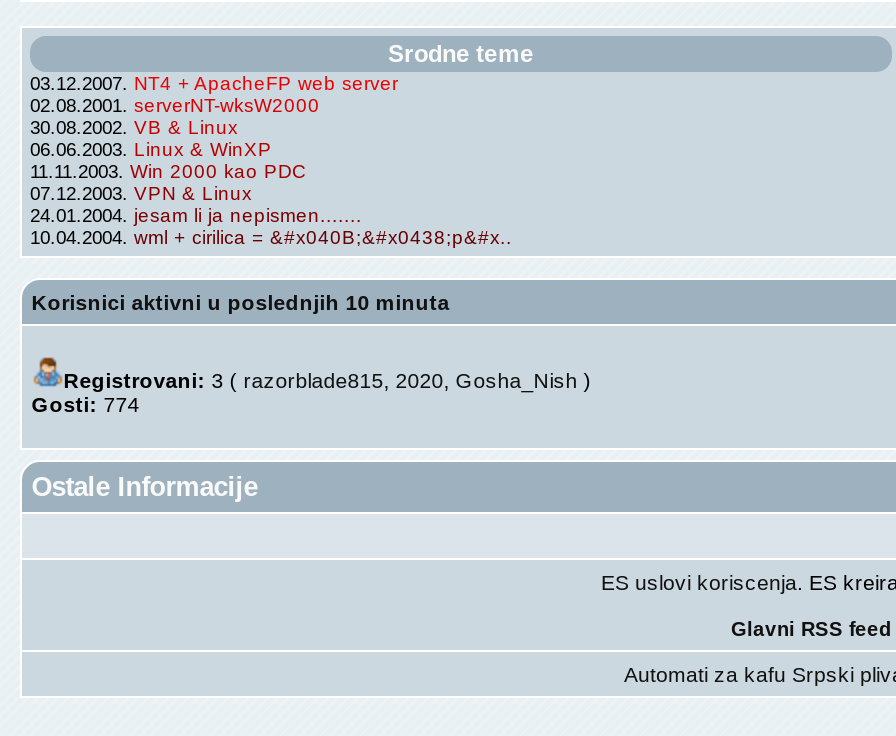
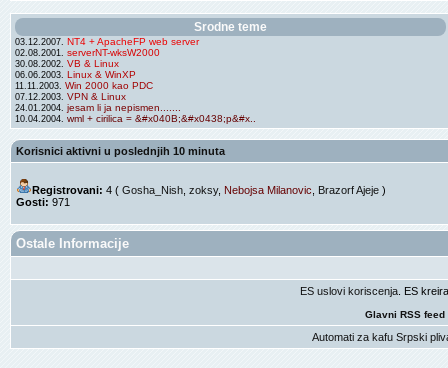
- Registrovani: 3 (razorblade815, 2020, Gosha_Nish)
- Gosti:774
+ Registrovani: 4 (Gosha_Nish, zoksy, Nebojsa Milanovic, Brazorf Ajeje)
+ Gosti:971
